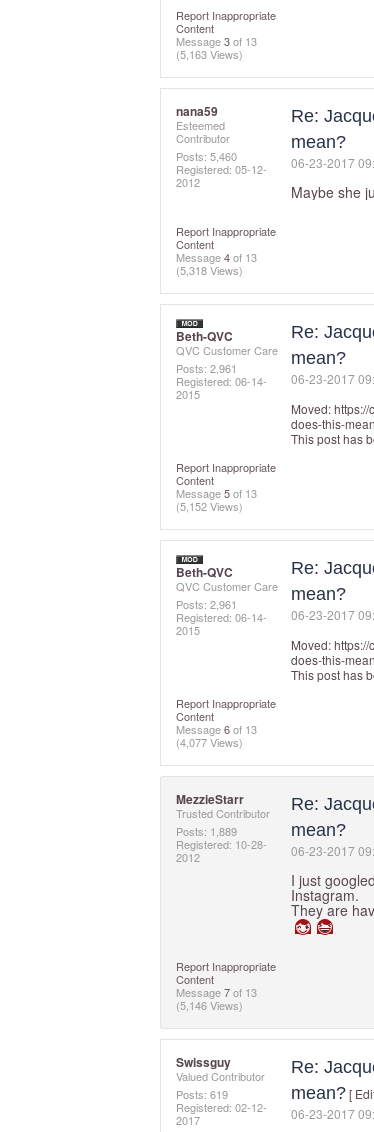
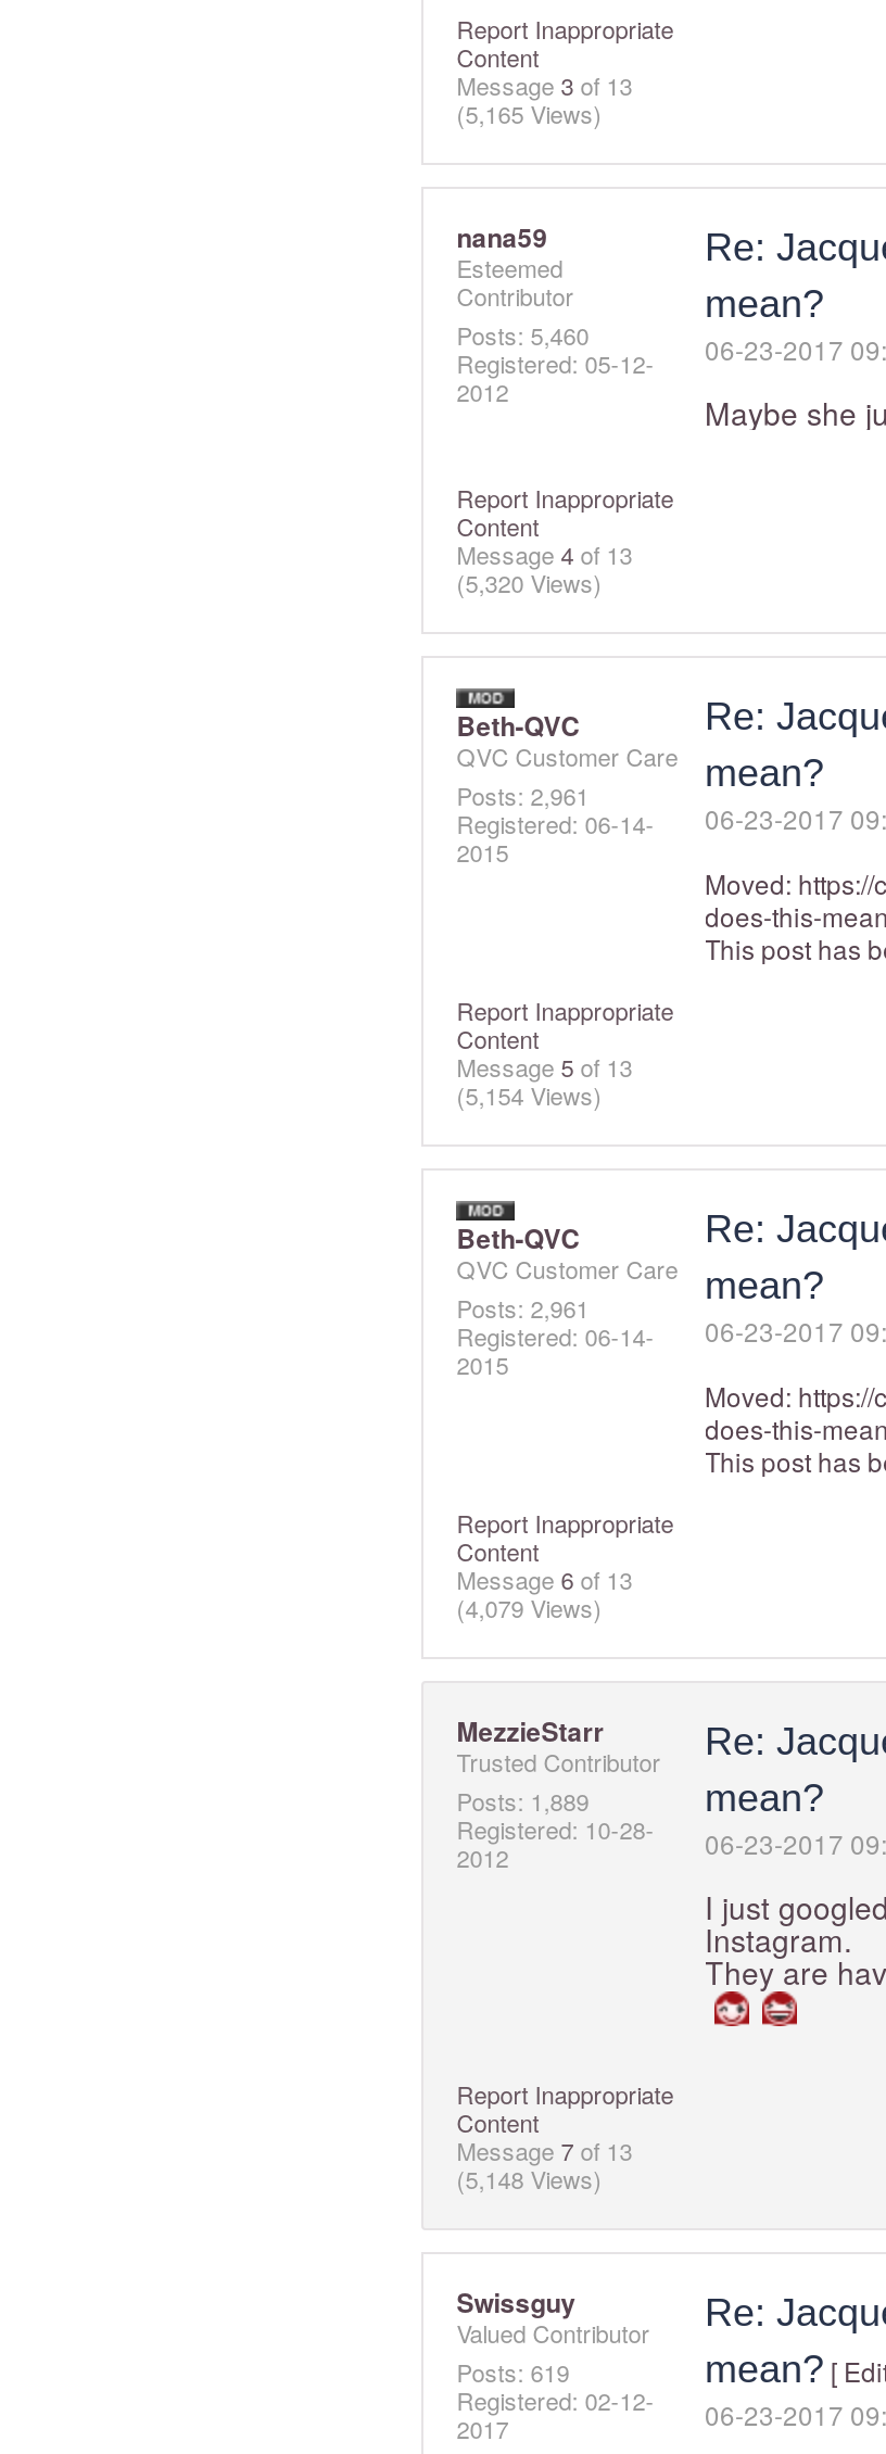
- (5,163 Views)
+ (5,165 Views)

- (5,318 Views)
+ (5,320 Views)

- (5,152 Views)
+ (5,154 Views)

- (4,077 Views)
+ (4,079 Views)

- (5,146 Views)
+ (5,148 Views)
